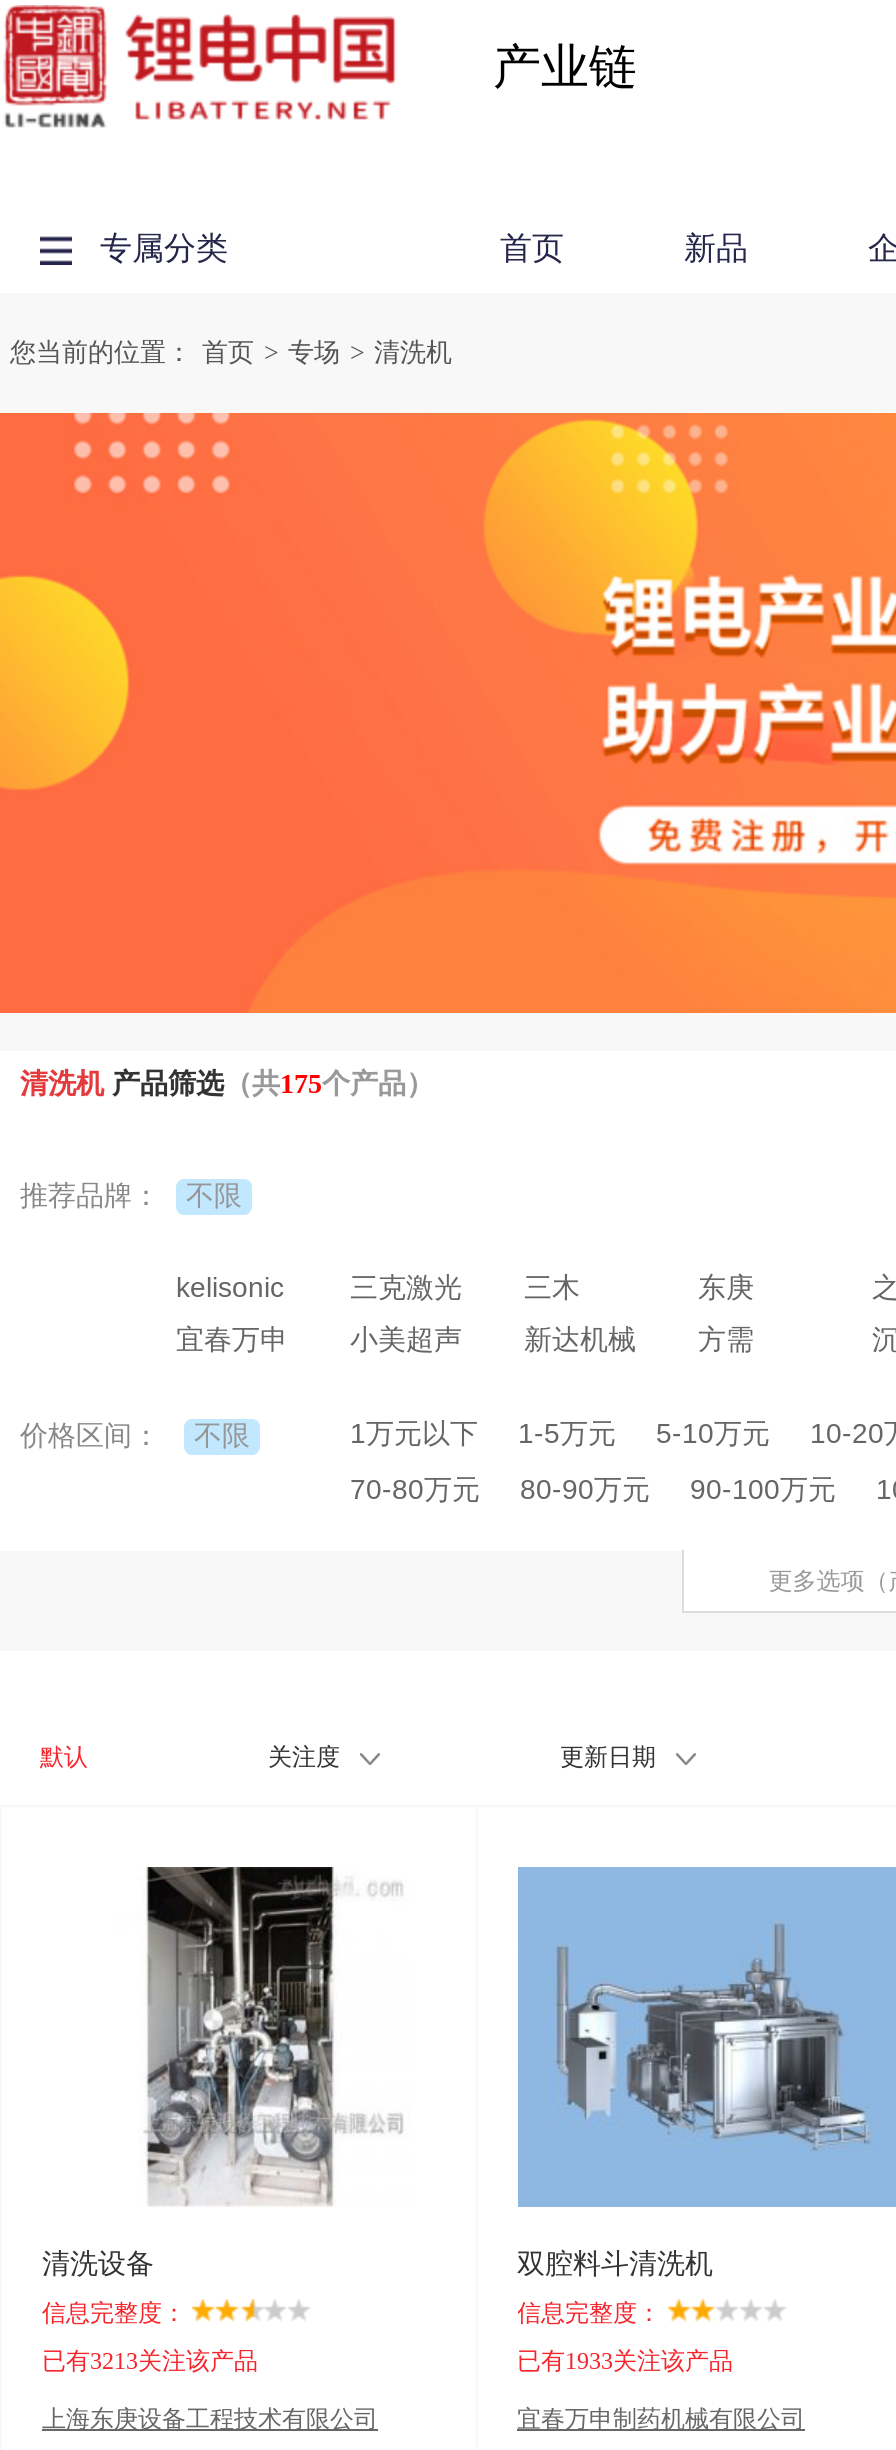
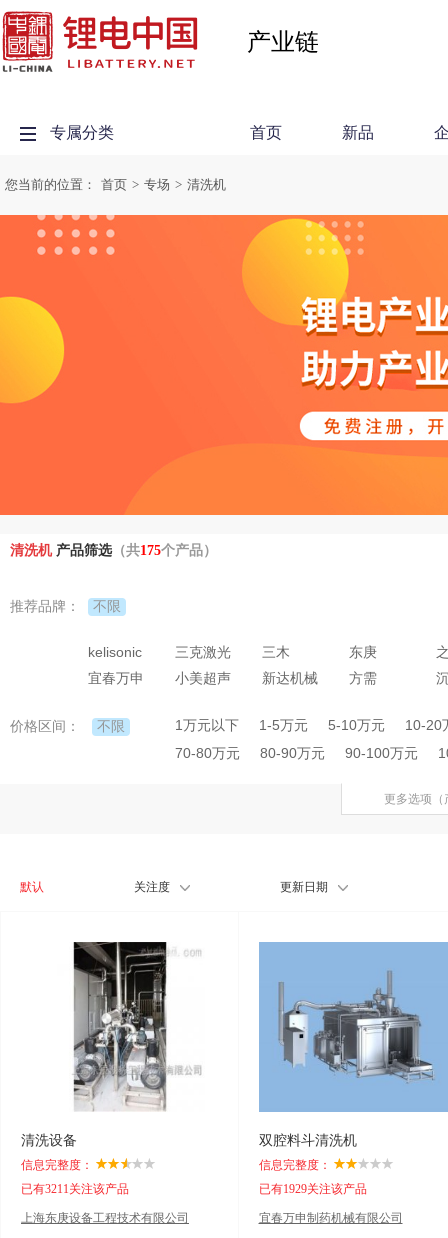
- 已有3213关注该产品
+ 已有3211关注该产品

- 已有1933关注该产品
+ 已有1929关注该产品
